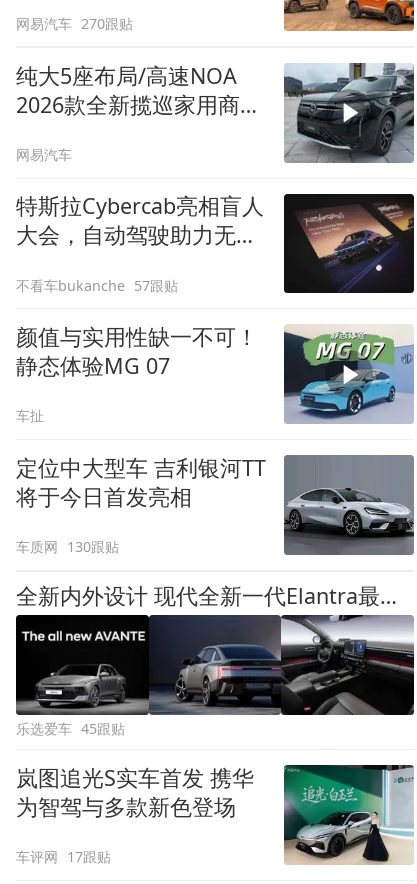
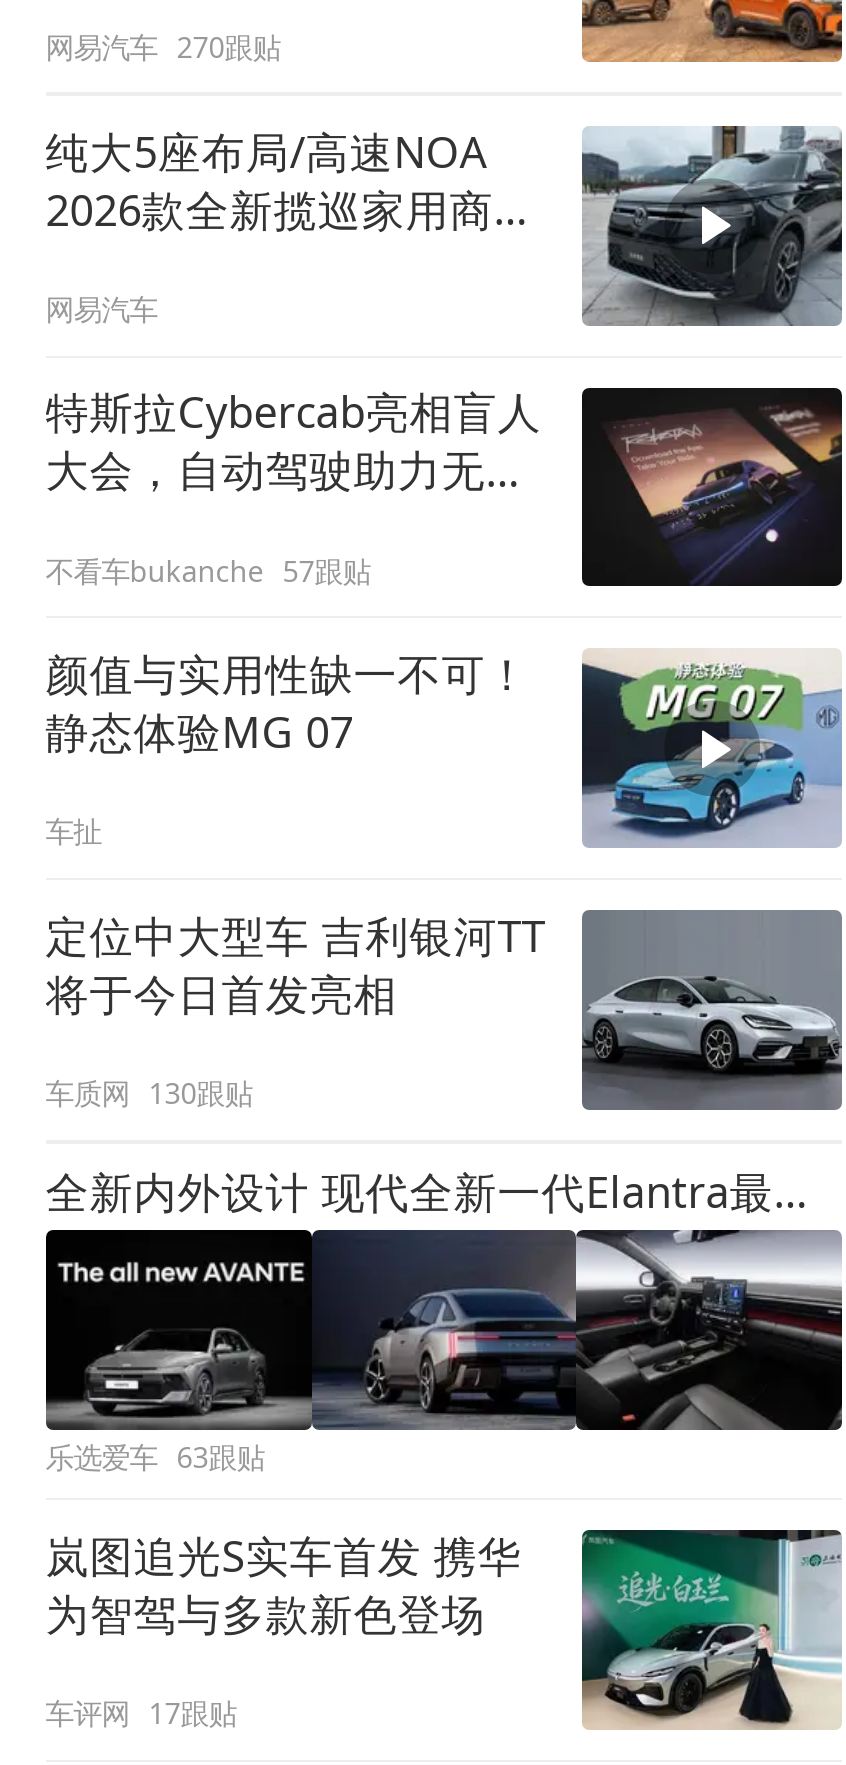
- 乐选爱车 45跟贴
+ 乐选爱车 63跟贴
